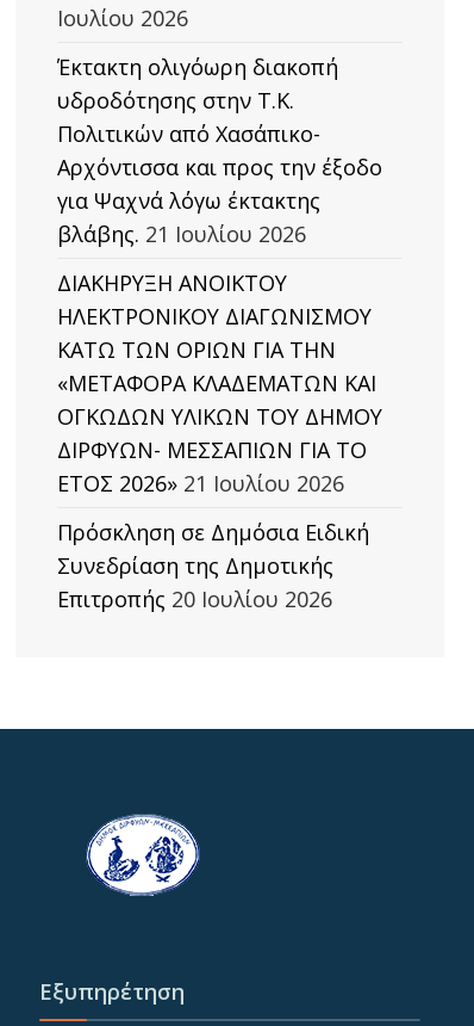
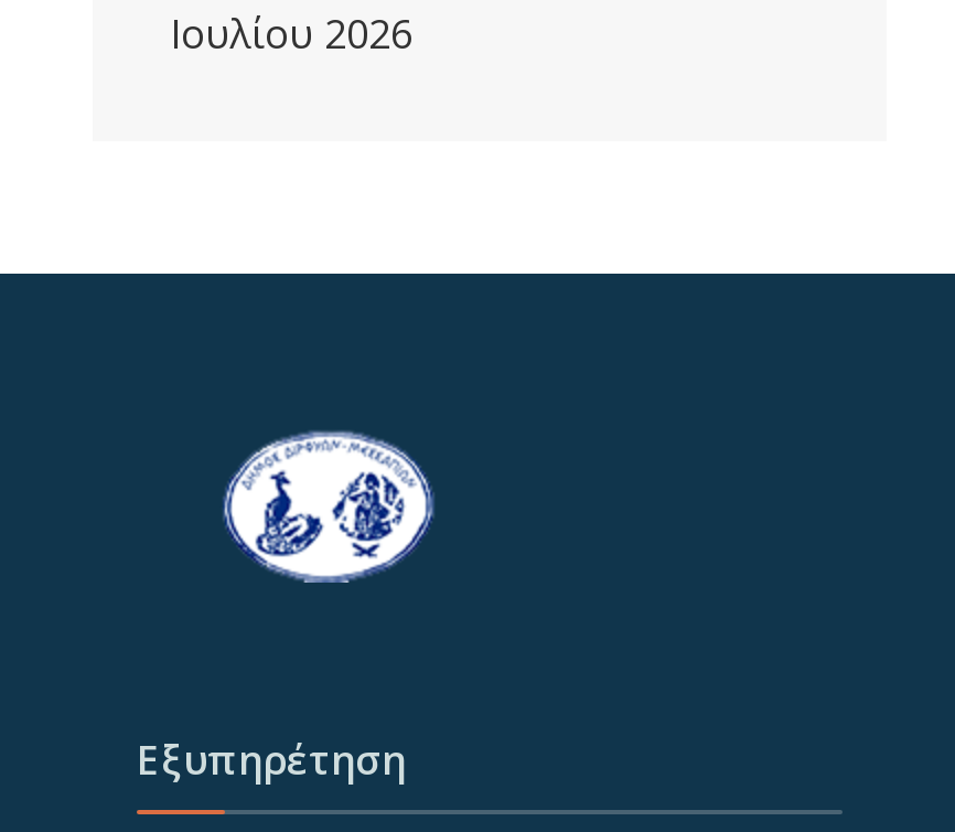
- Έκτακτη ολιγόωρη διακοπή
- υδροδότησης στην Τ.Κ.
- Πολιτικών από Χασάπικο-
- Αρχόντισσα και προς την έξοδο
- για Ψαχνά λόγω έκτακτης
- βλάβης. 21 Ιουλίου 2026
- ΔΙΑΚΗΡΥΞΗ ΑΝΟΙΚΤΟΥ
- ΗΛΕΚΤΡΟΝΙΚΟΥ ΔΙΑΓΩΝΙΣΜΟΥ
- ΚΑΤΩ ΤΩΝ ΟΡΙΩΝ ΓΙΑ ΤΗΝ
- «ΜΕΤΑΦΟΡΑ ΚΛΑΔΕΜΑΤΩΝ ΚΑΙ
- ΟΓΚΩΔΩΝ ΥΛΙΚΩΝ ΤΟΥ ΔΗΜΟΥ
- ΔΙΡΦΥΩΝ- ΜΕΣΣΑΠΙΩΝ ΓΙΑ ΤΟ
- ΕΤΟΣ 2026» 21 Ιουλίου 2026
- Πρόσκληση σε Δημόσια Ειδική
- Συνεδρίαση της Δημοτικής
- Επιτροπής 20 Ιουλίου 2026
